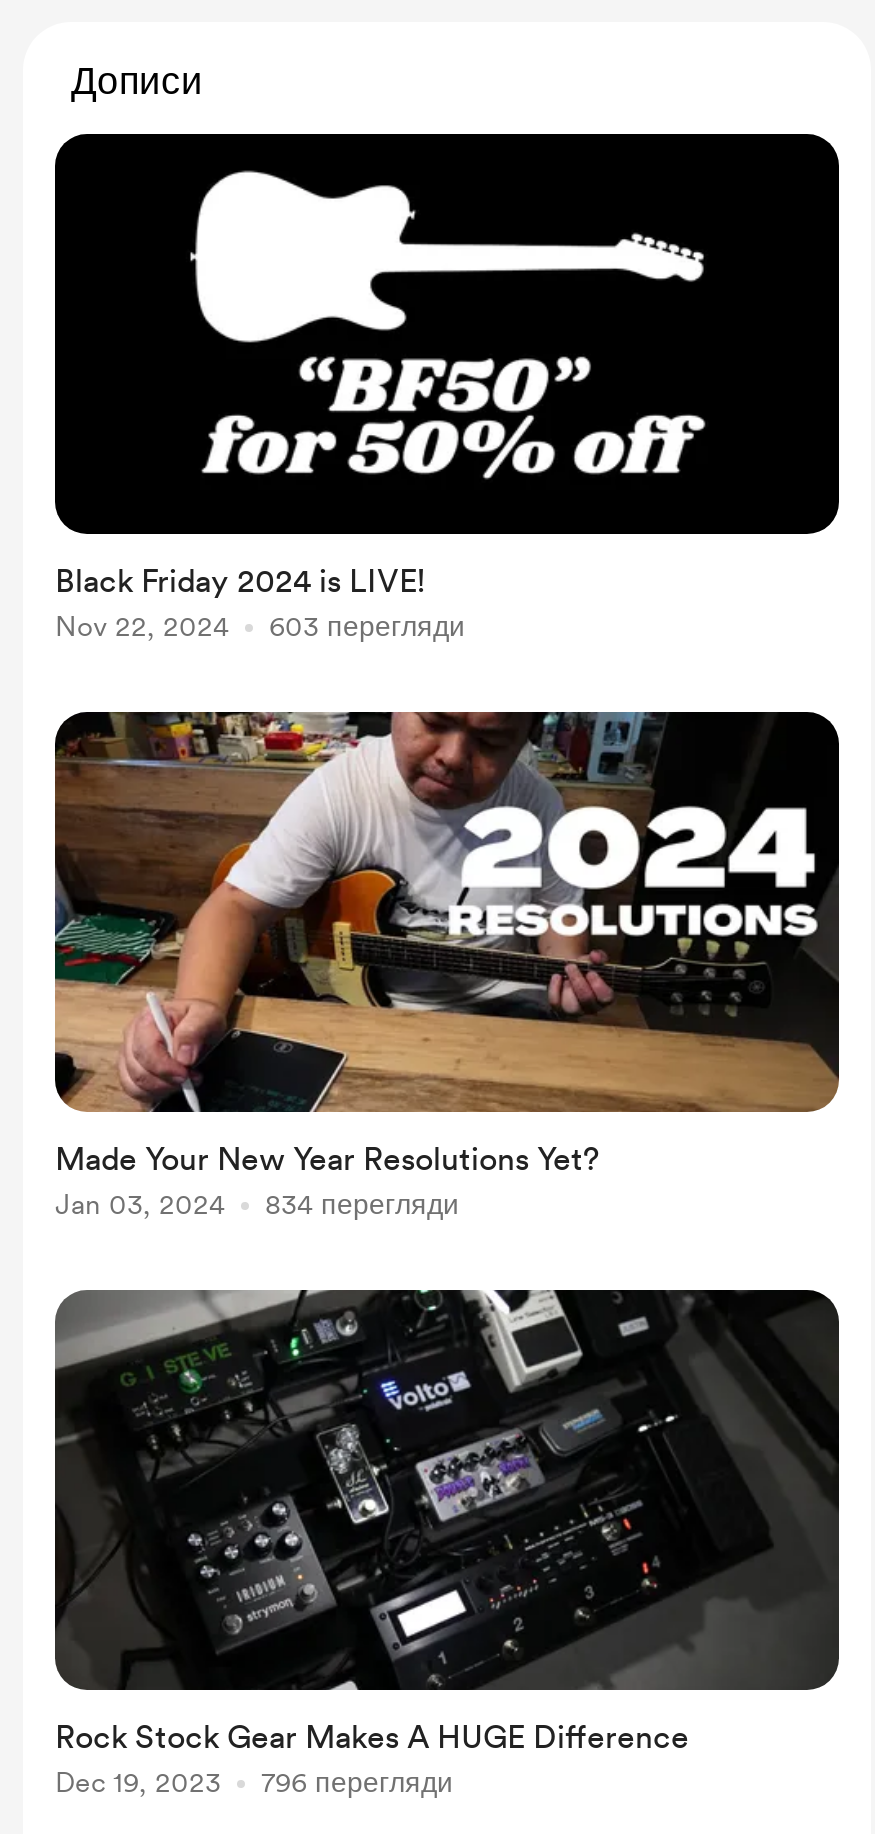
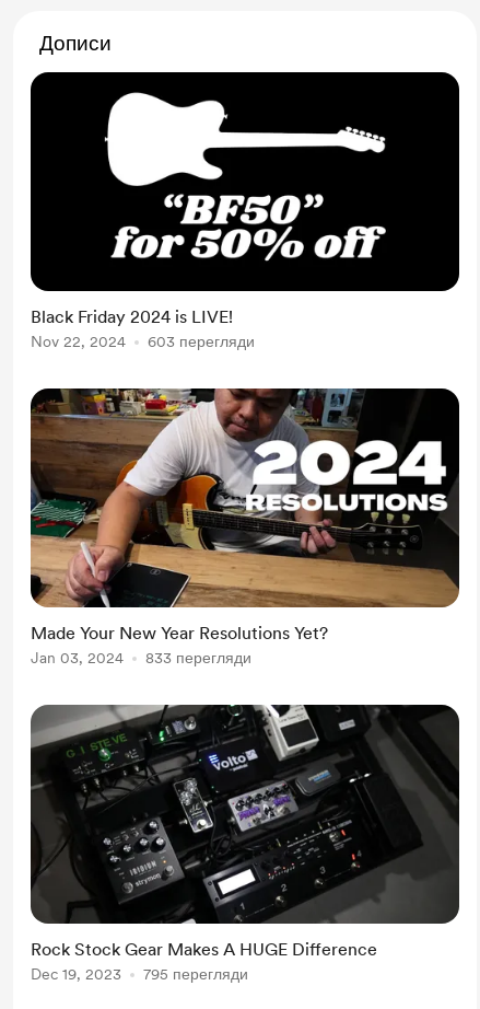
- Jan 03, 2024 834 перегляди
+ Jan 03, 2024 833 перегляди

- Dec 19, 2023 796 перегляди
+ Dec 19, 2023 795 перегляди
